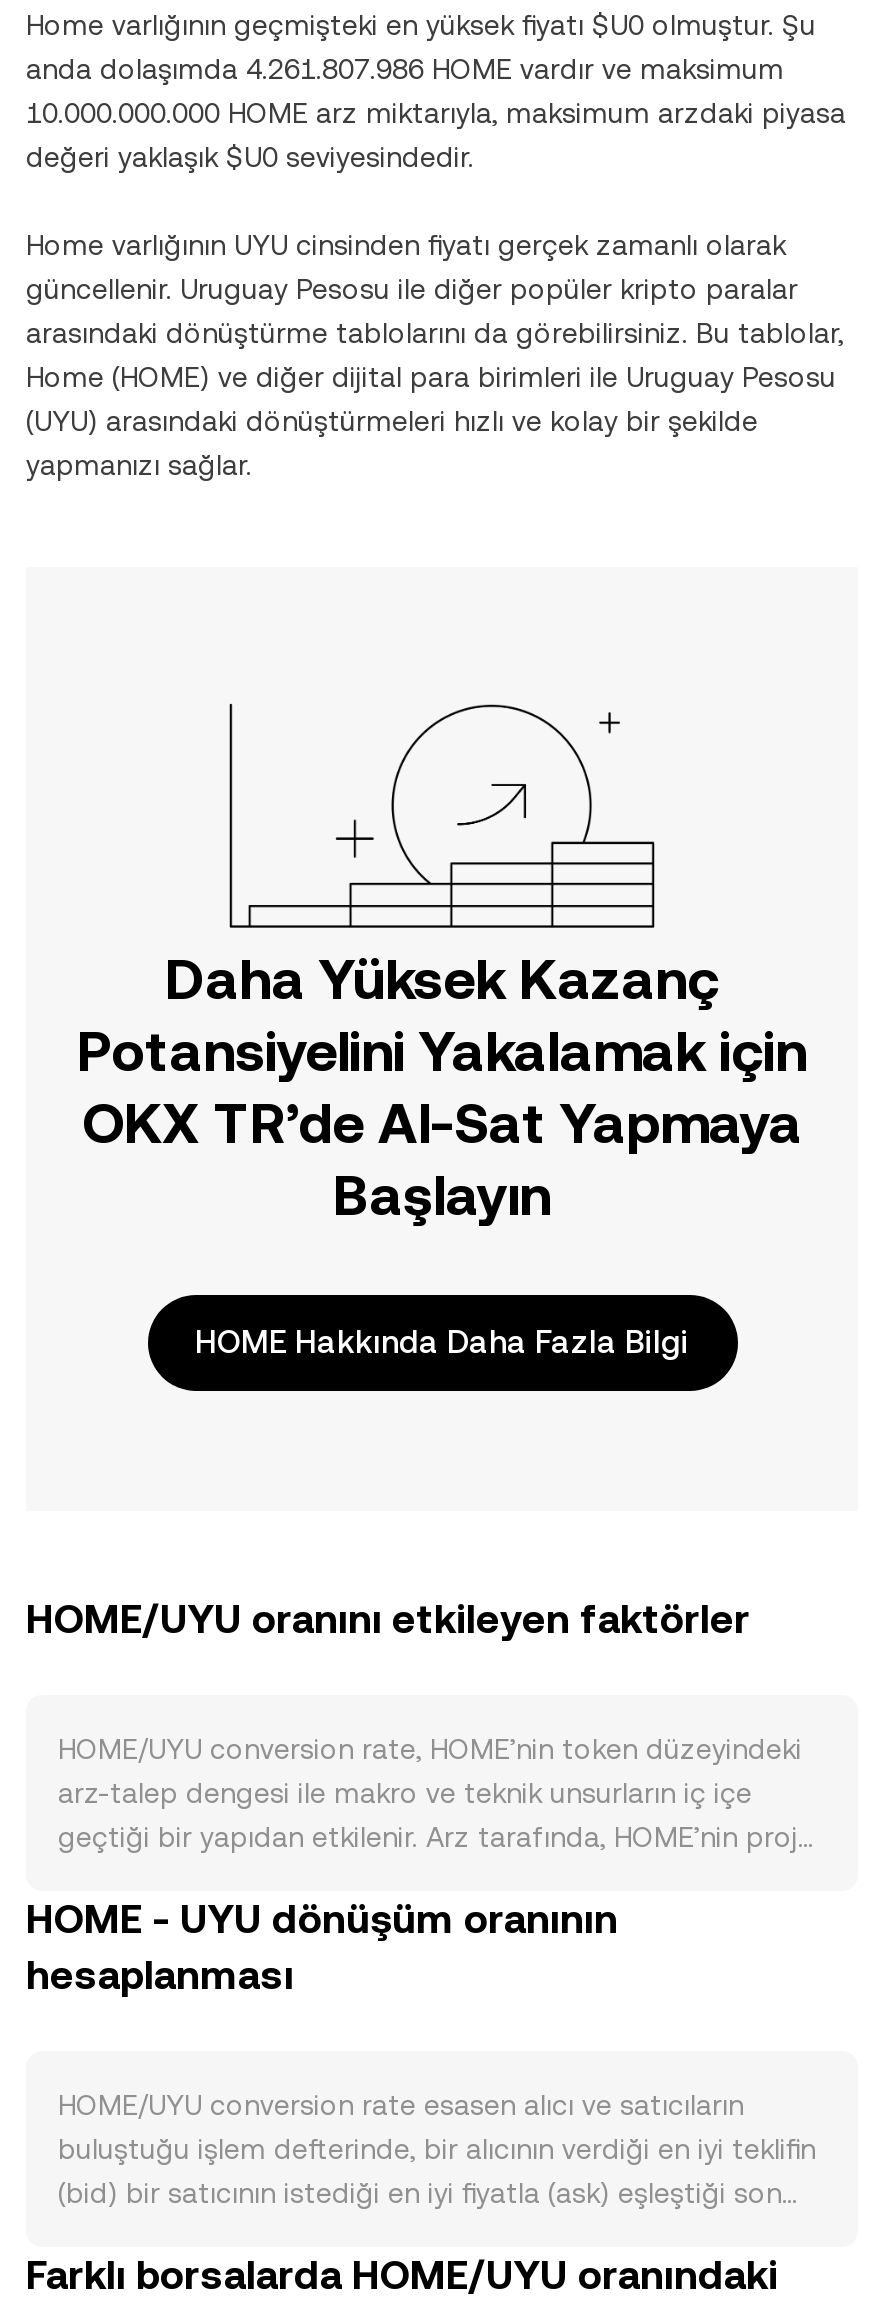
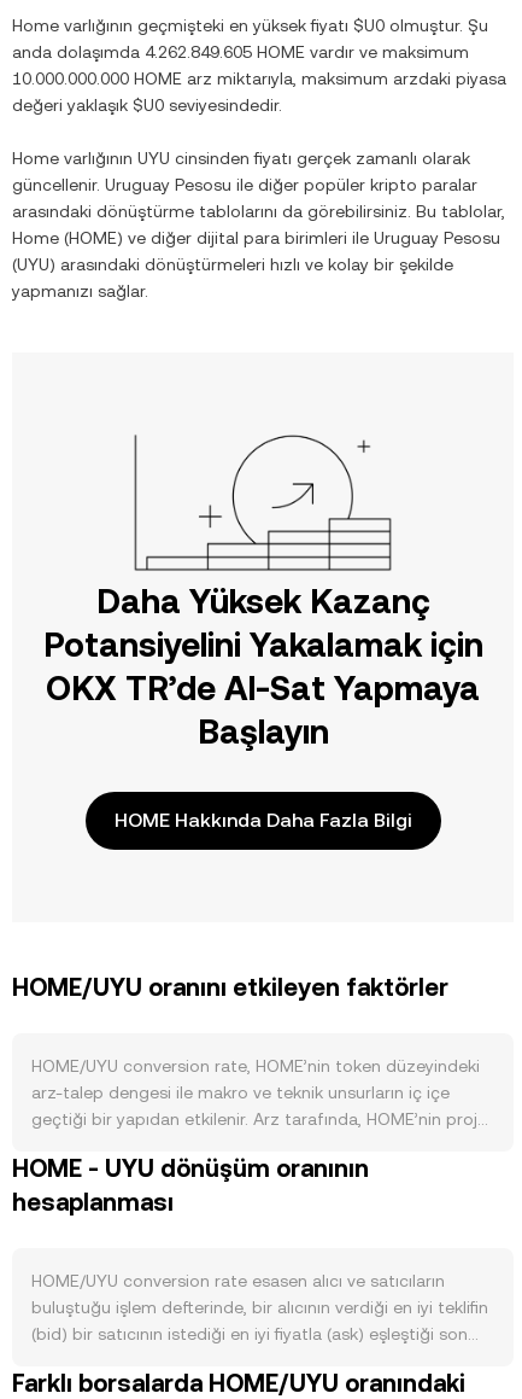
- anda dolaşımda 4.261.807.986 HOME vardır ve maksimum
+ anda dolaşımda 4.262.849.605 HOME vardır ve maksimum
